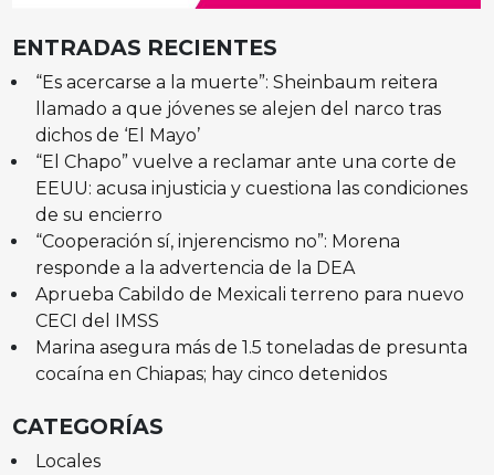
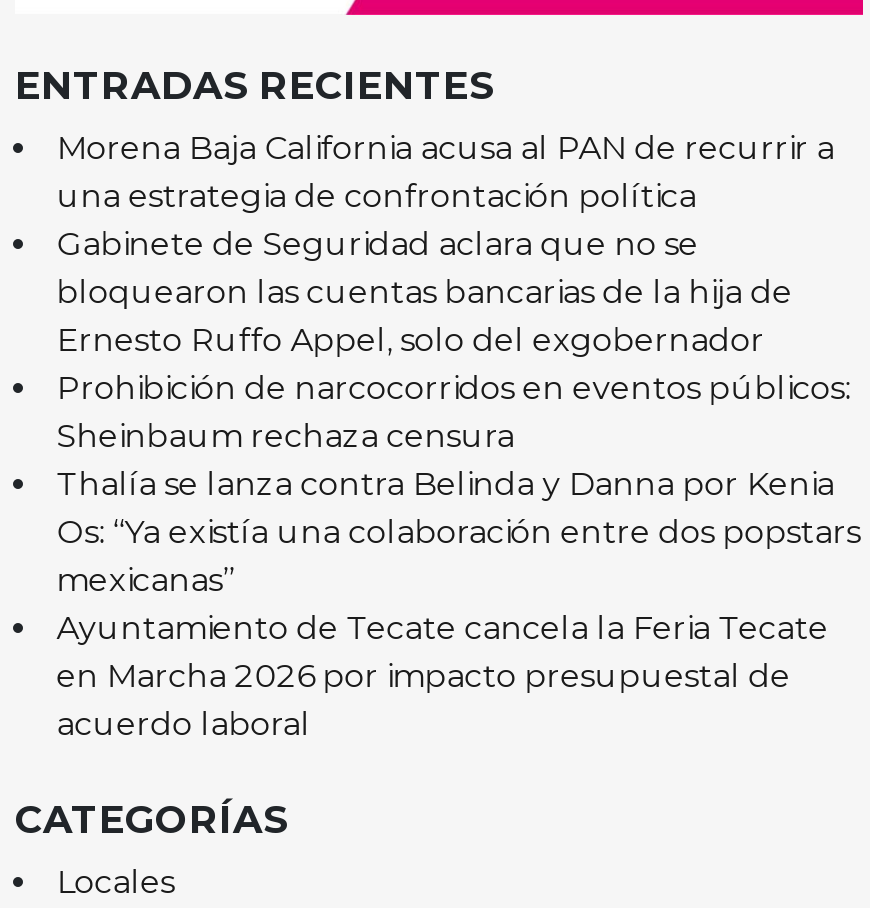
- “Es acercarse a la muerte”: Sheinbaum reitera
- llamado a que jóvenes se alejen del narco tras
- dichos de ‘El Mayo’
- “El Chapo” vuelve a reclamar ante una corte de
- EEUU: acusa injusticia y cuestiona las condiciones
- de su encierro
- “Cooperación sí, injerencismo no”: Morena
- responde a la advertencia de la DEA
- Aprueba Cabildo de Mexicali terreno para nuevo
- CECI del IMSS
- Marina asegura más de 1.5 toneladas de presunta
- cocaína en Chiapas; hay cinco detenidos
+ Morena Baja California acusa al PAN de recurrir a
+ una estrategia de confrontación política
+ Gabinete de Seguridad aclara que no se
+ bloquearon las cuentas bancarias de la hija de
+ Ernesto Ruffo Appel, solo del exgobernador
+ Prohibición de narcocorridos en eventos públicos:
+ Sheinbaum rechaza censura
+ Thalía se lanza contra Belinda y Danna por Kenia
+ Os: “Ya existía una colaboración entre dos popstars
+ mexicanas”
+ Ayuntamiento de Tecate cancela la Feria Tecate
+ en Marcha 2026 por impacto presupuestal de
+ acuerdo laboral
